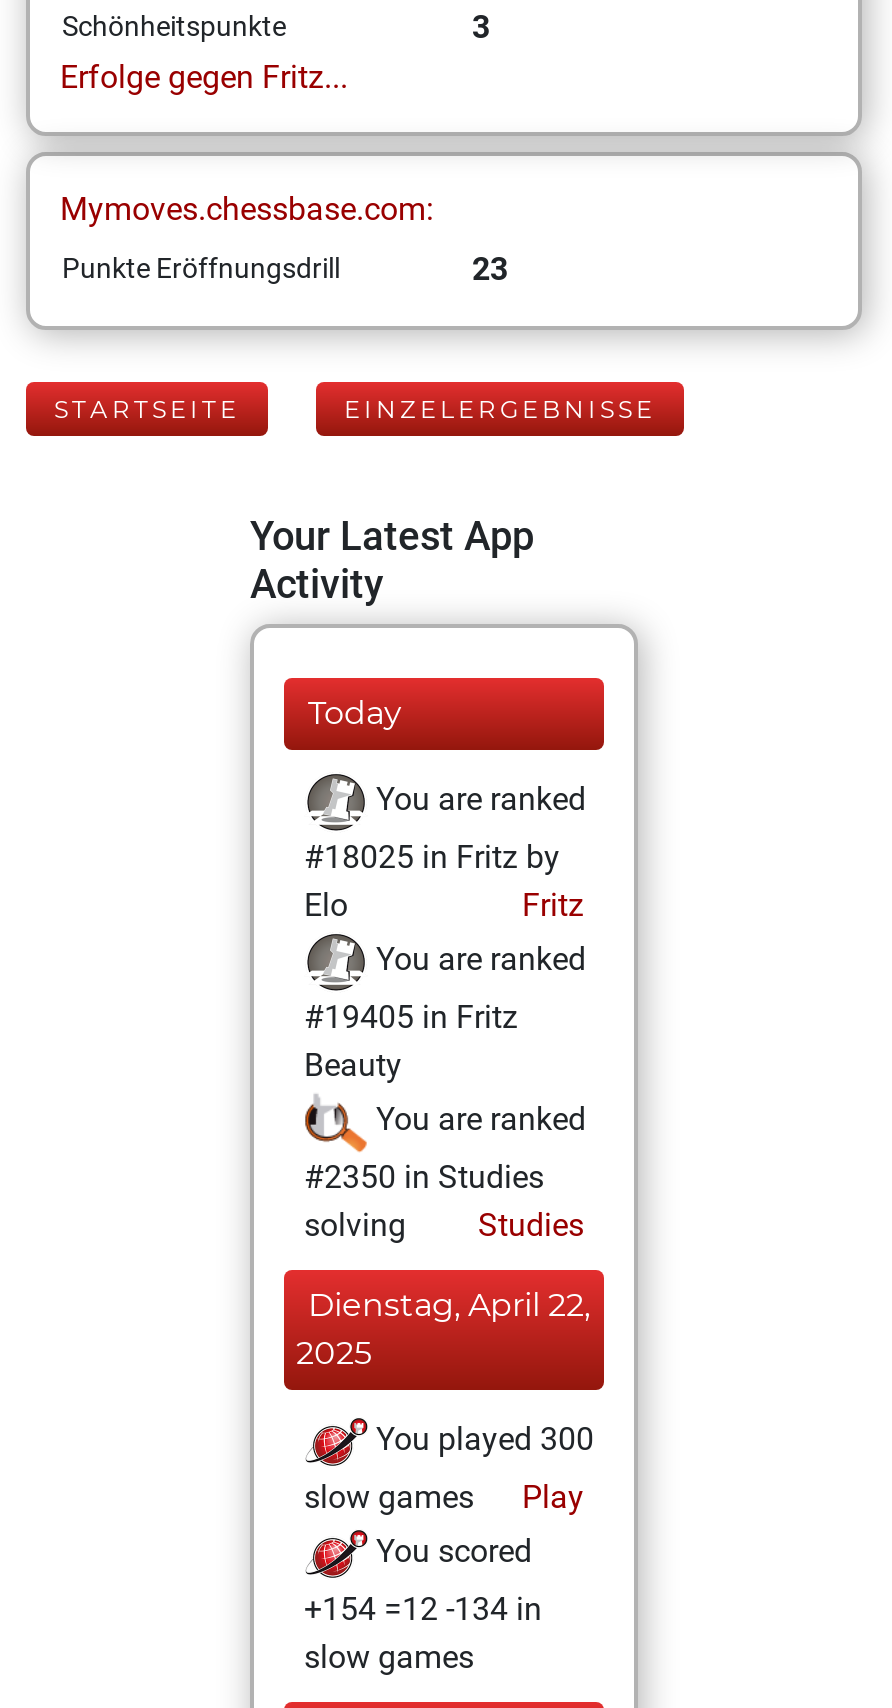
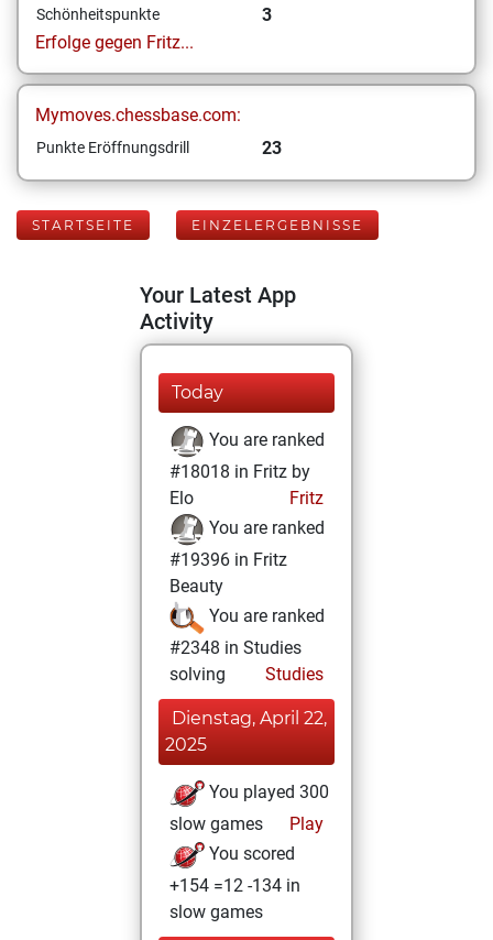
- #18025 in Fritz by
+ #18018 in Fritz by

- #19405 in Fritz
+ #19396 in Fritz

- #2350 in Studies
+ #2348 in Studies
